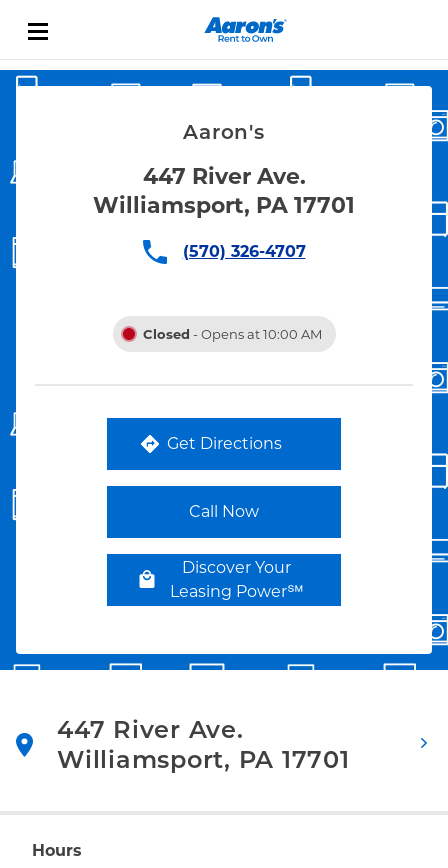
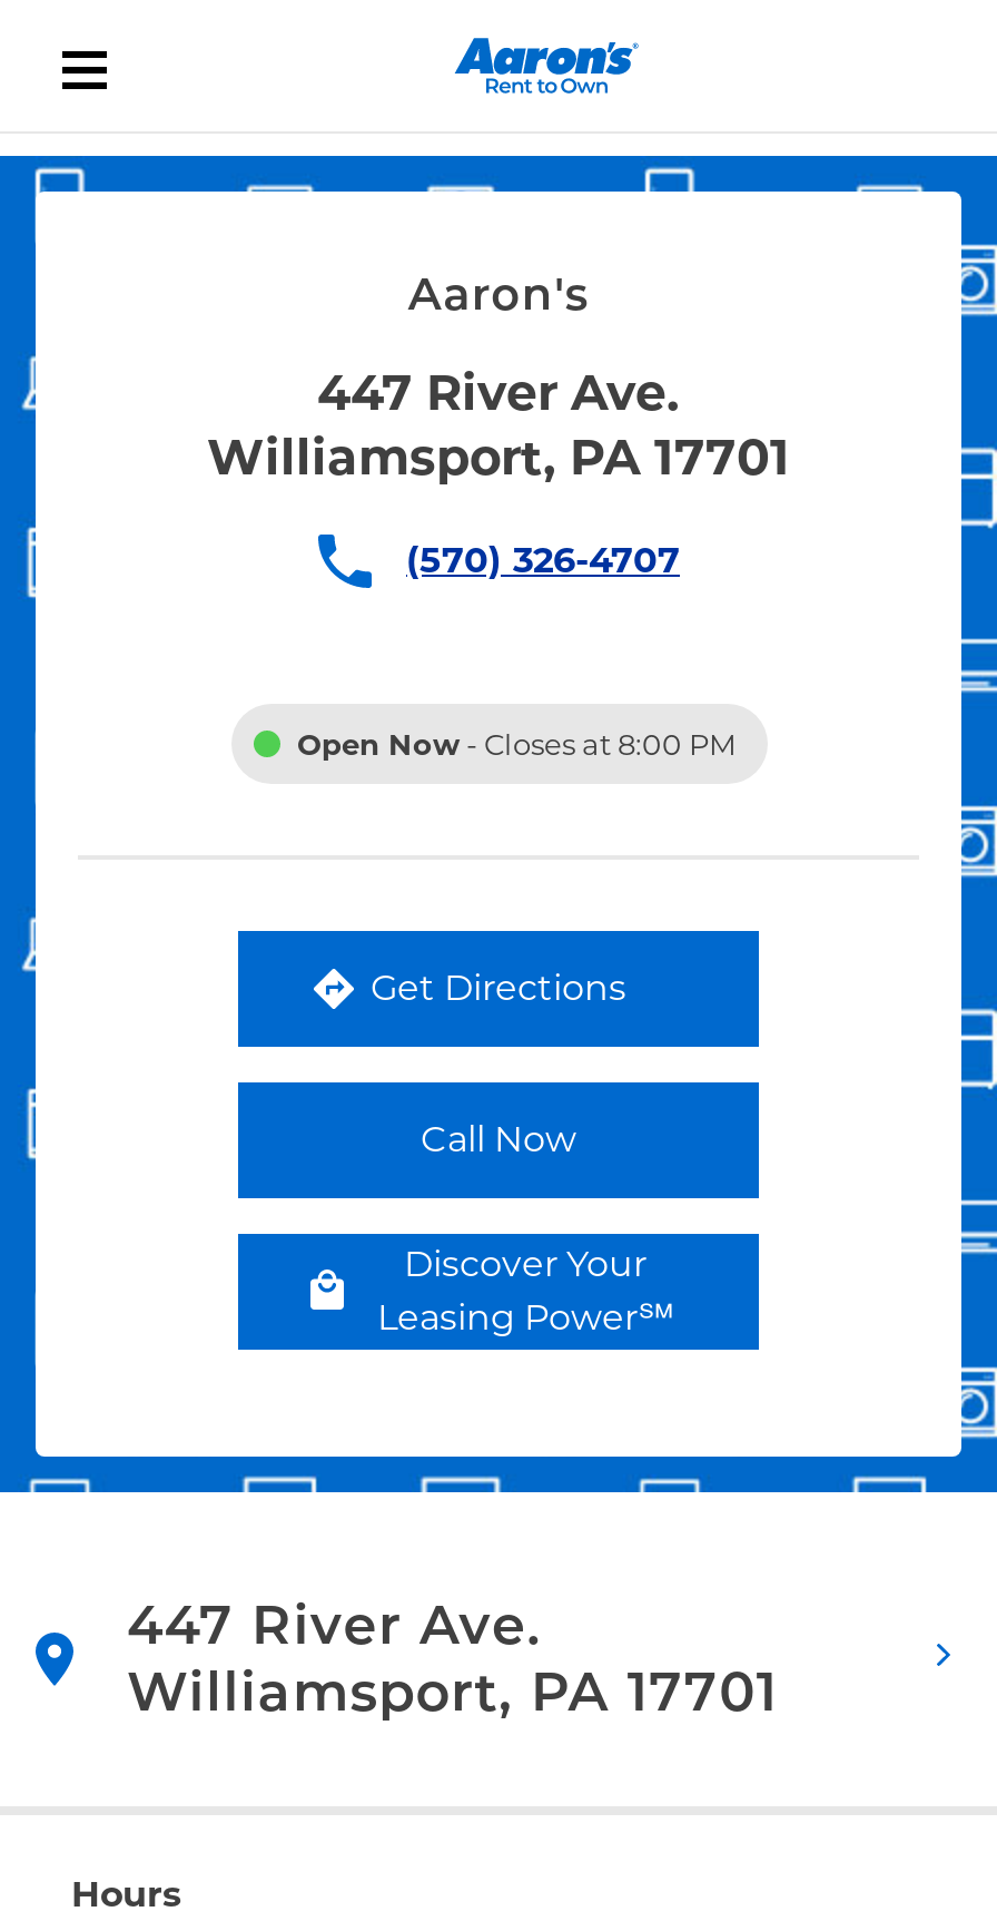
- Closed - Opens at 10:00 AM
+ Open Now - Closes at 8:00 PM
